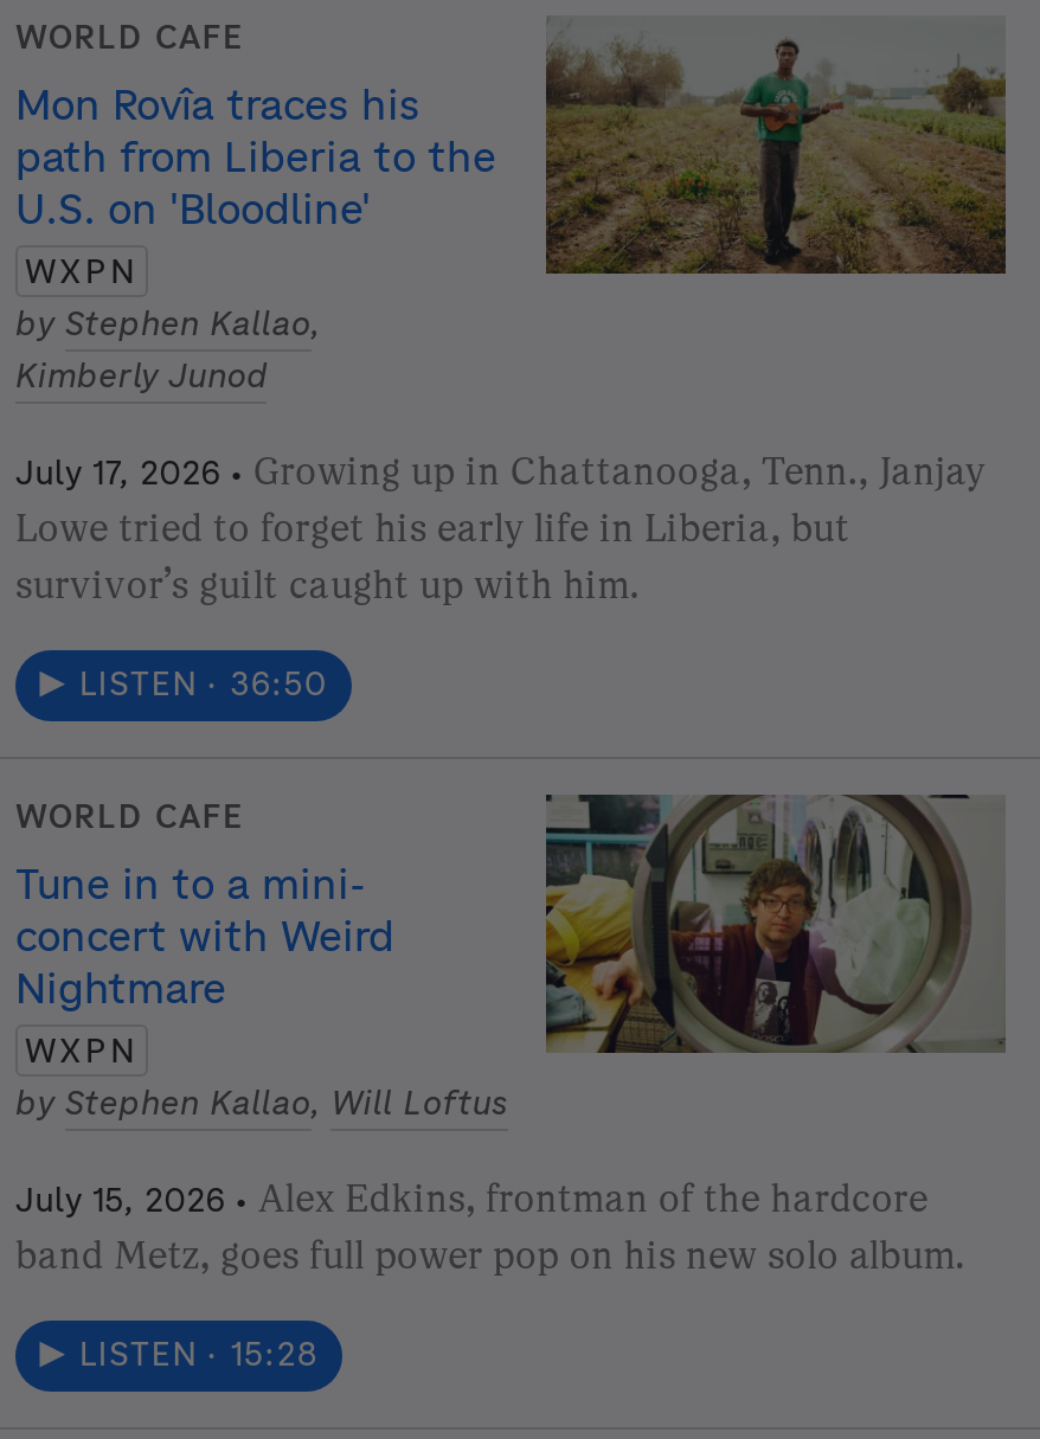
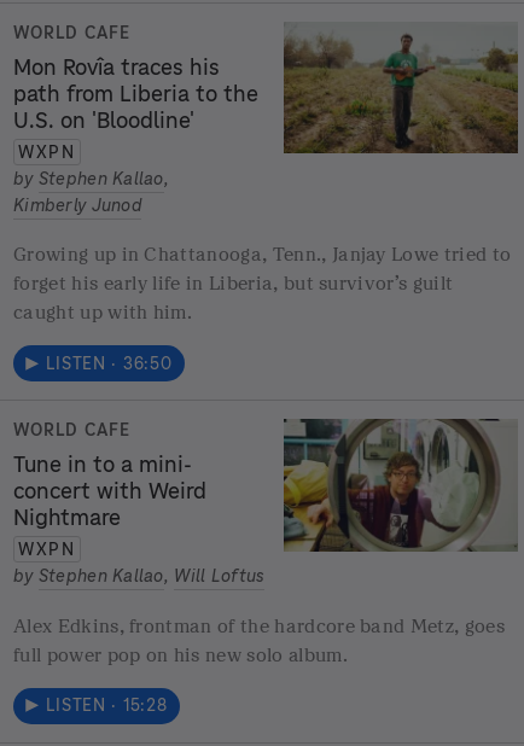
- July 17, 2026 • Growing up in Chattanooga, Tenn., Janjay
- Lowe tried to forget his early life in Liberia, but
- survivor’s guilt caught up with him.
+ Growing up in Chattanooga, Tenn., Janjay Lowe tried to
+ forget his early life in Liberia, but survivor’s guilt
+ caught up with him.

- July 15, 2026 • Alex Edkins, frontman of the hardcore
- band Metz, goes full power pop on his new solo album.
+ Alex Edkins, frontman of the hardcore band Metz, goes
+ full power pop on his new solo album.
